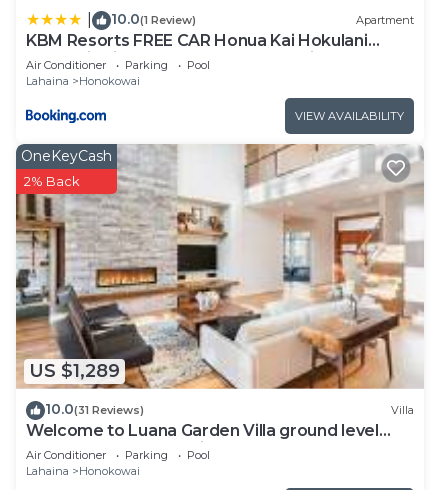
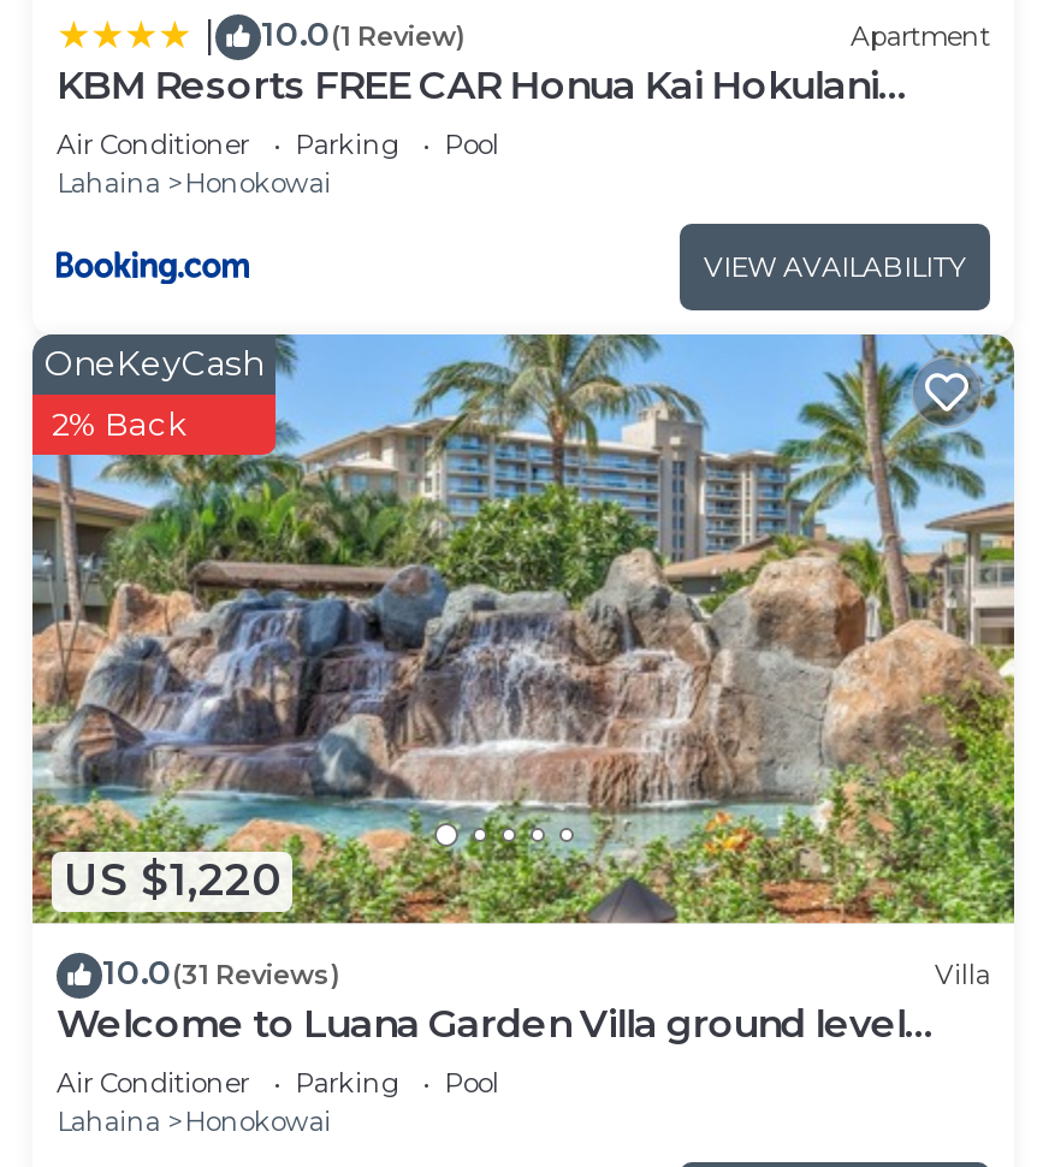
- [image]
- US $1,289
+ [image]
+ US $1,220
